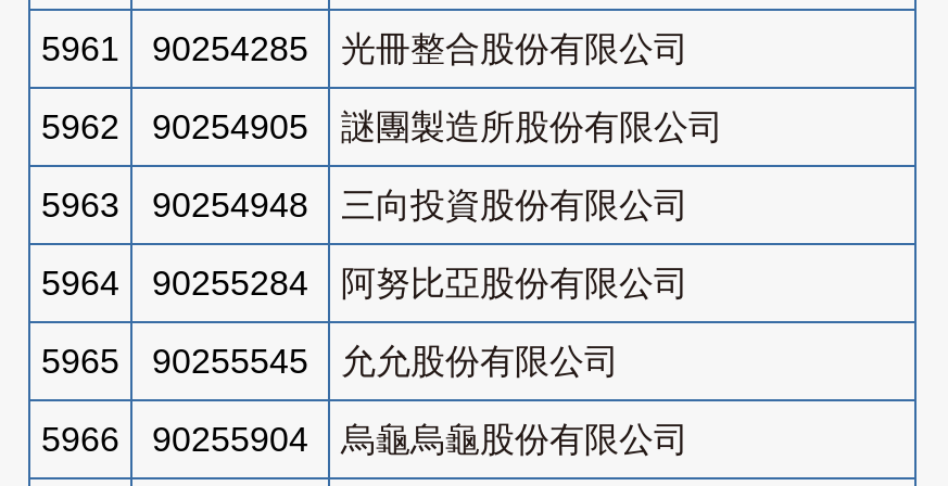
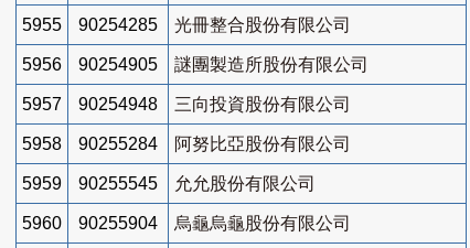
- 5961 90254285 光冊整合股份有限公司
+ 5955 90254285 光冊整合股份有限公司

- 5962 90254905 謎團製造所股份有限公司
+ 5956 90254905 謎團製造所股份有限公司

- 5963 90254948 三向投資股份有限公司
+ 5957 90254948 三向投資股份有限公司

- 5964 90255284 阿努比亞股份有限公司
+ 5958 90255284 阿努比亞股份有限公司

- 5965 90255545 允允股份有限公司
+ 5959 90255545 允允股份有限公司

- 5966 90255904 烏龜烏龜股份有限公司
+ 5960 90255904 烏龜烏龜股份有限公司
